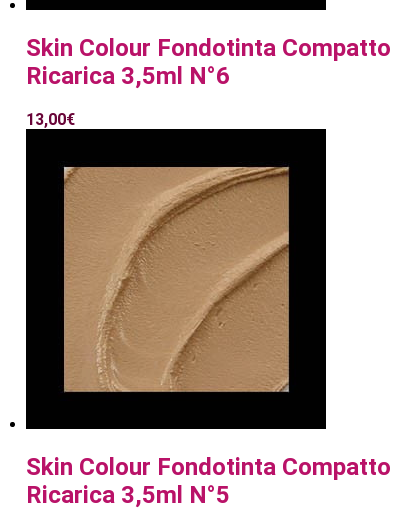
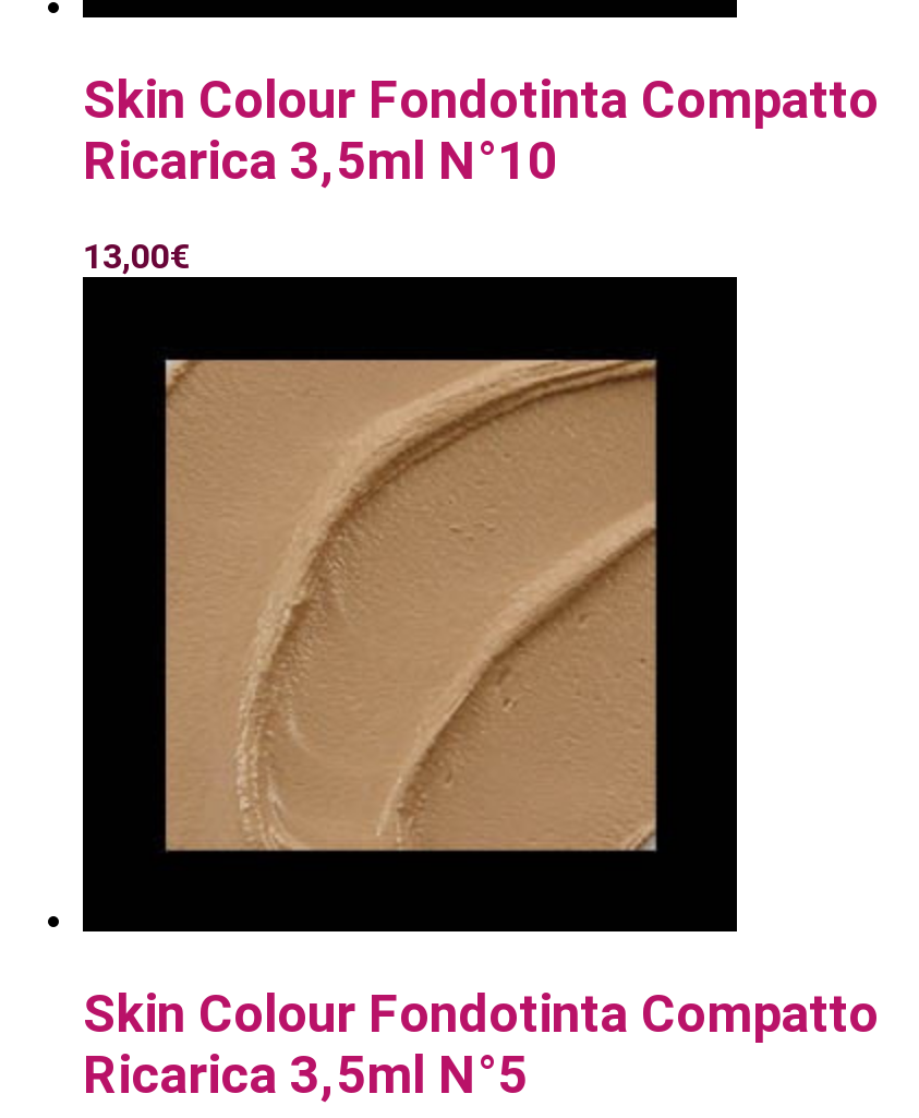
- Ricarica 3,5ml N°6
+ Ricarica 3,5ml N°10
